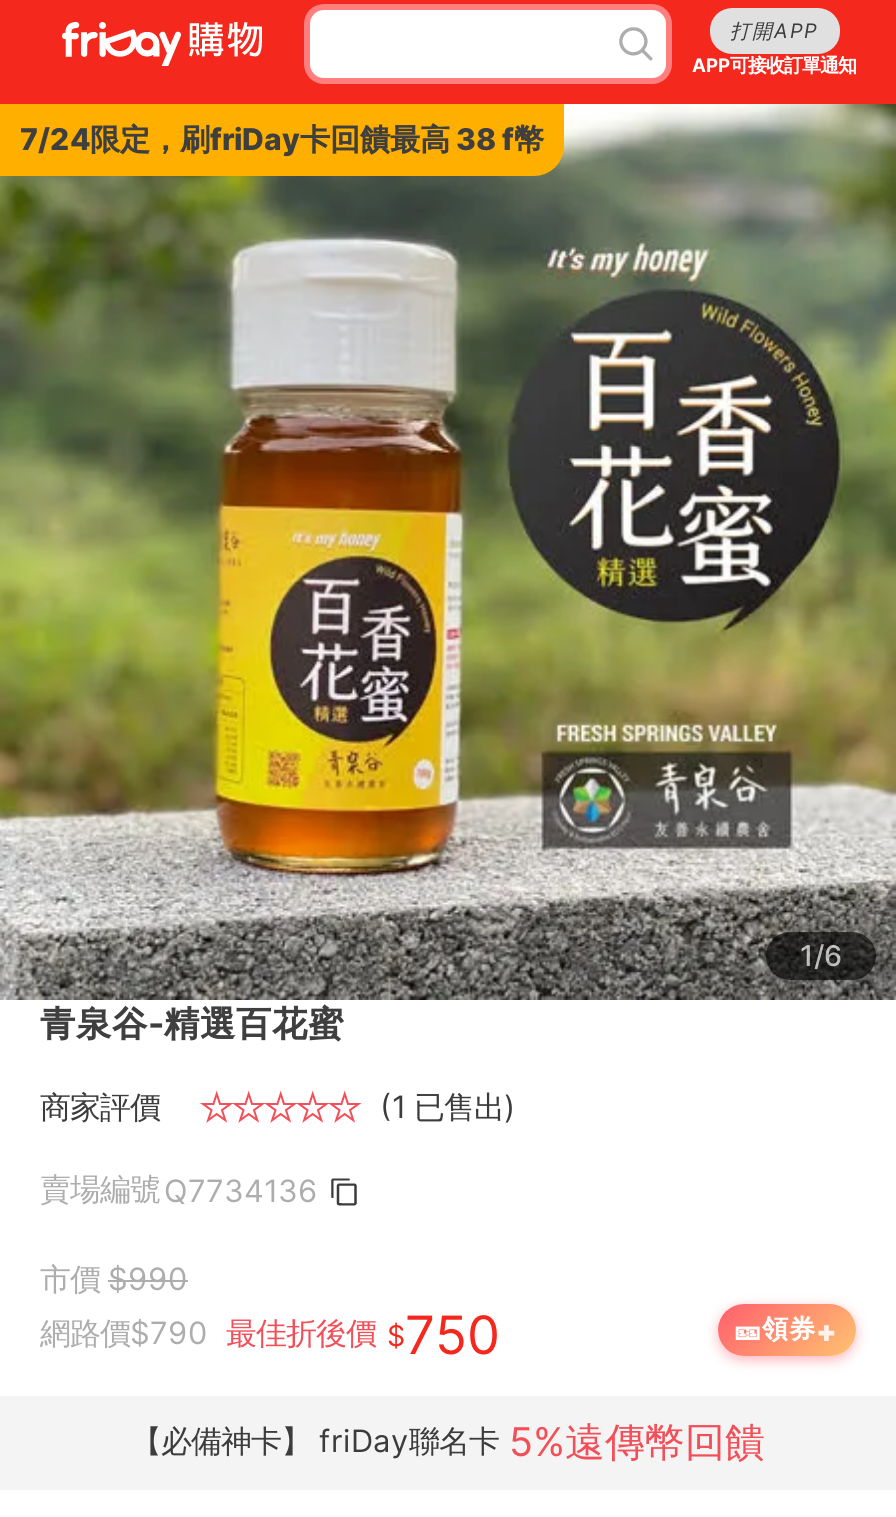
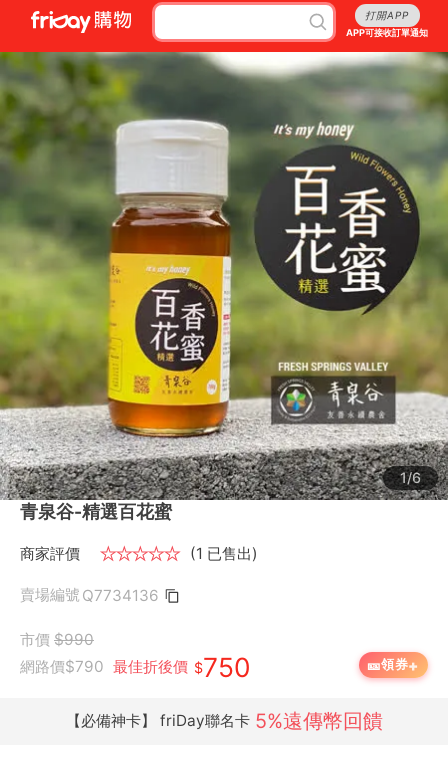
- 7/24限定，刷friDay卡回饋最高 38 f幣
